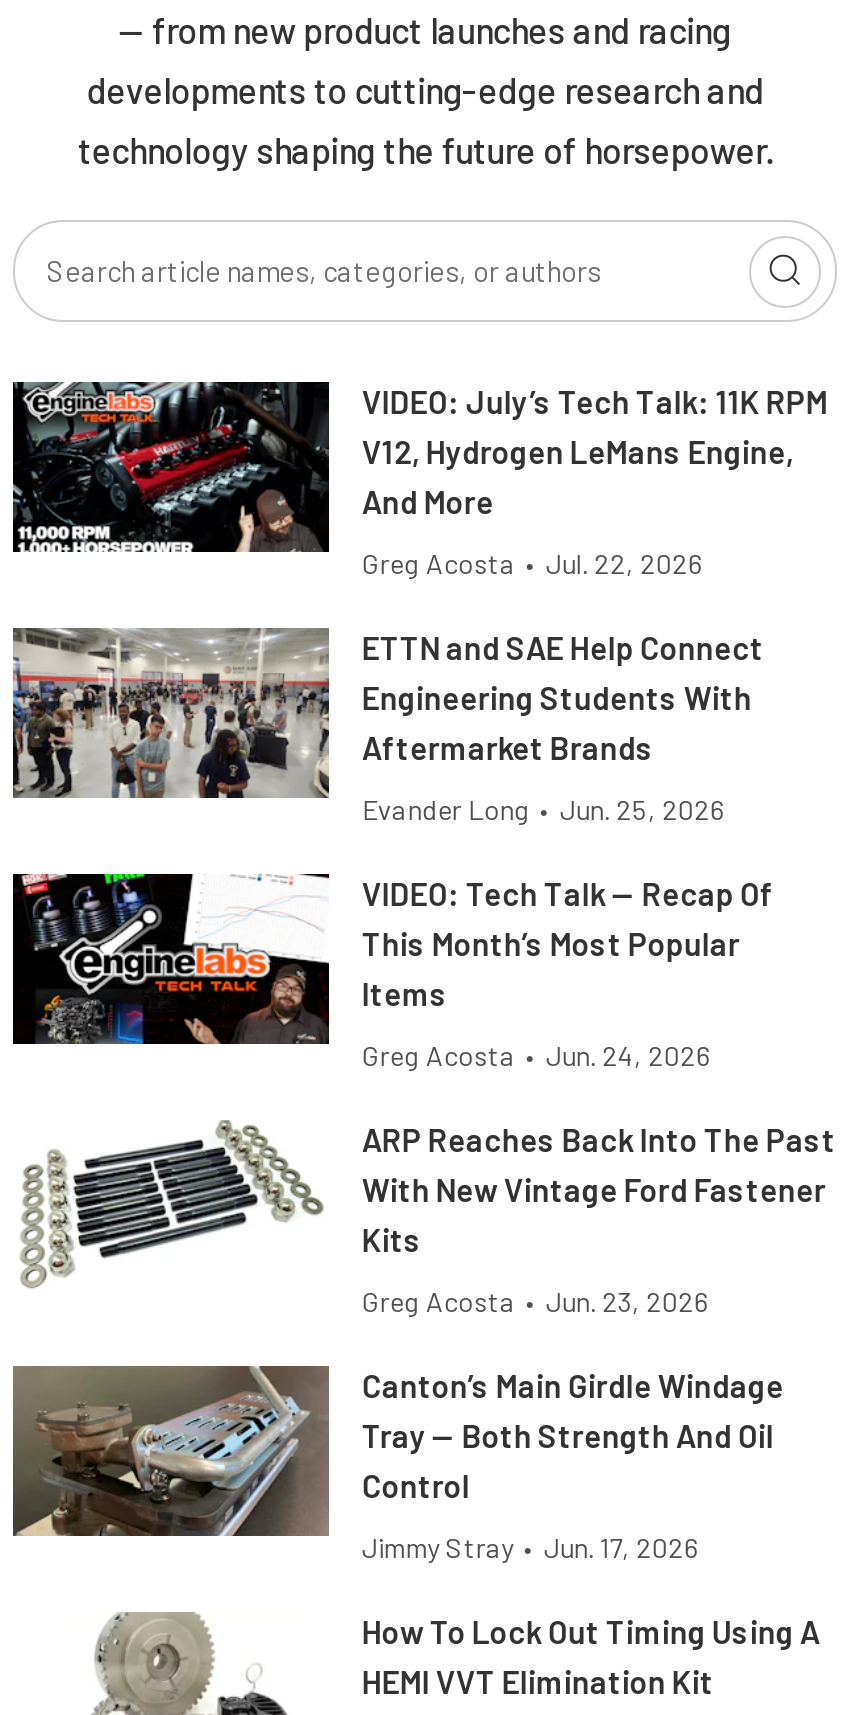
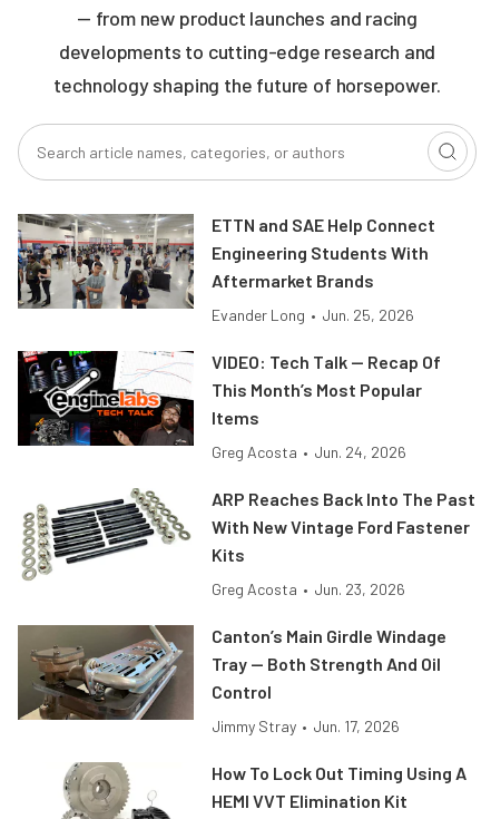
- [image]
- VIDEO: July’s Tech Talk: 11K RPM
- V12, Hydrogen LeMans Engine,
- And More
- Greg Acosta • Jul. 22, 2026
